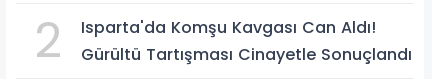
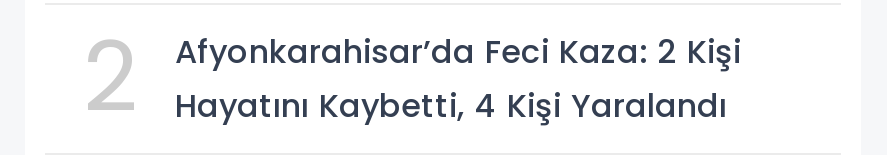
- Isparta'da Komşu Kavgası Can Aldı!
- Gürültü Tartışması Cinayetle Sonuçlandı
+ Afyonkarahisar’da Feci Kaza: 2 Kişi
+ Hayatını Kaybetti, 4 Kişi Yaralandı
